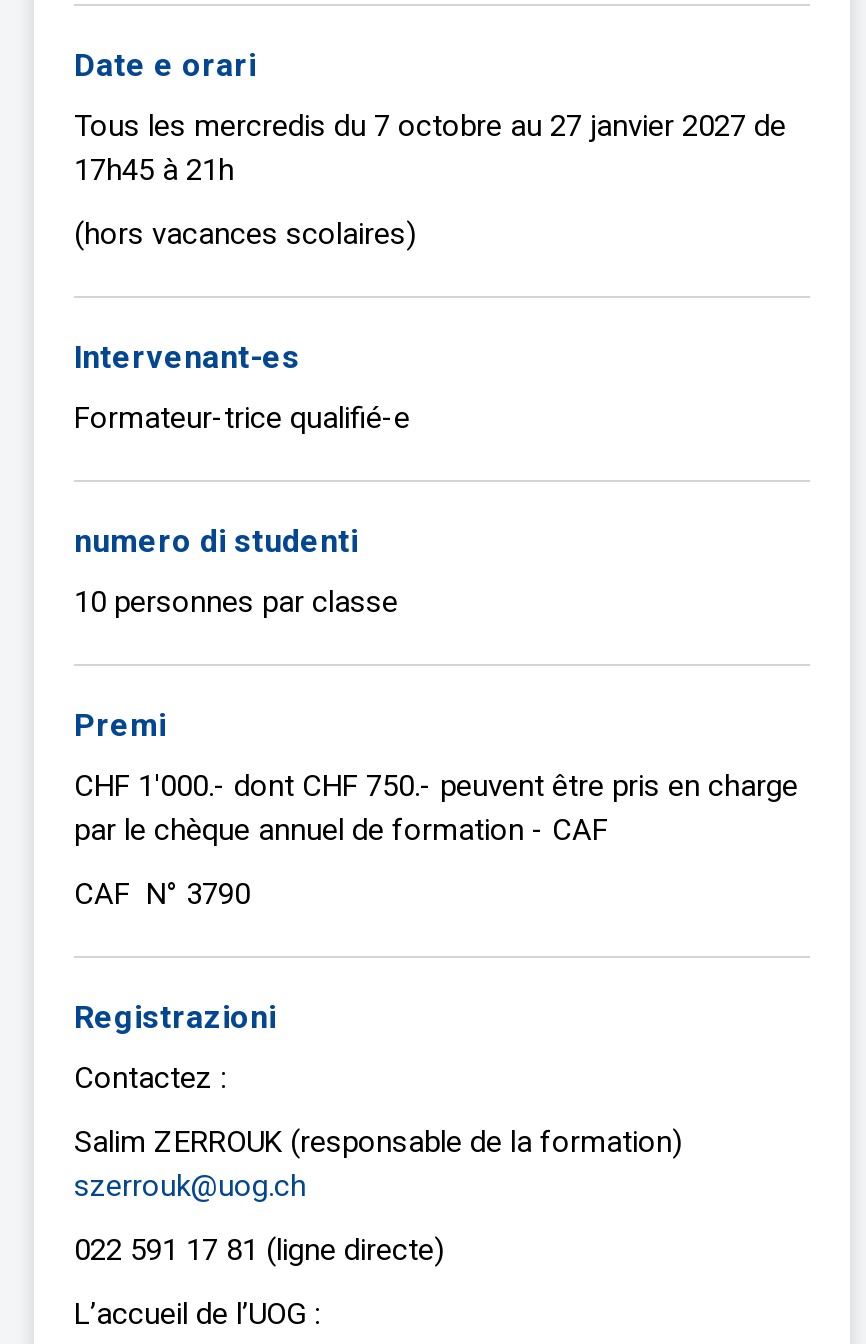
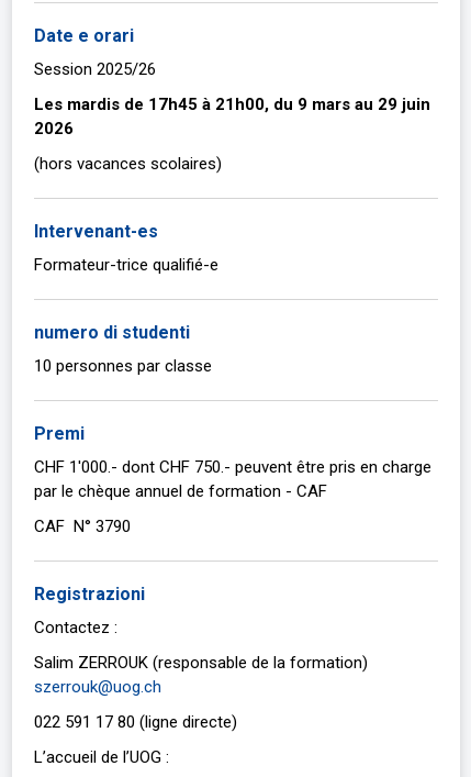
- Tous les mercredis du 7 octobre au 27 janvier 2027 de
- 17h45 à 21h
+ Session 2025/26
+ Les mardis de 17h45 à 21h00, du 9 mars au 29 juin
+ 2026

- 022 591 17 81 (ligne directe)
+ 022 591 17 80 (ligne directe)
